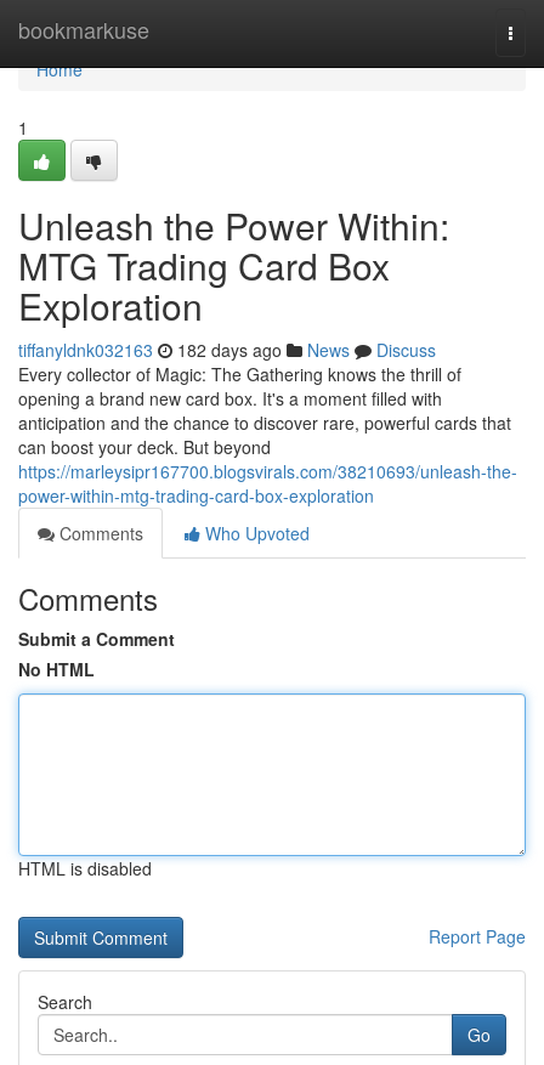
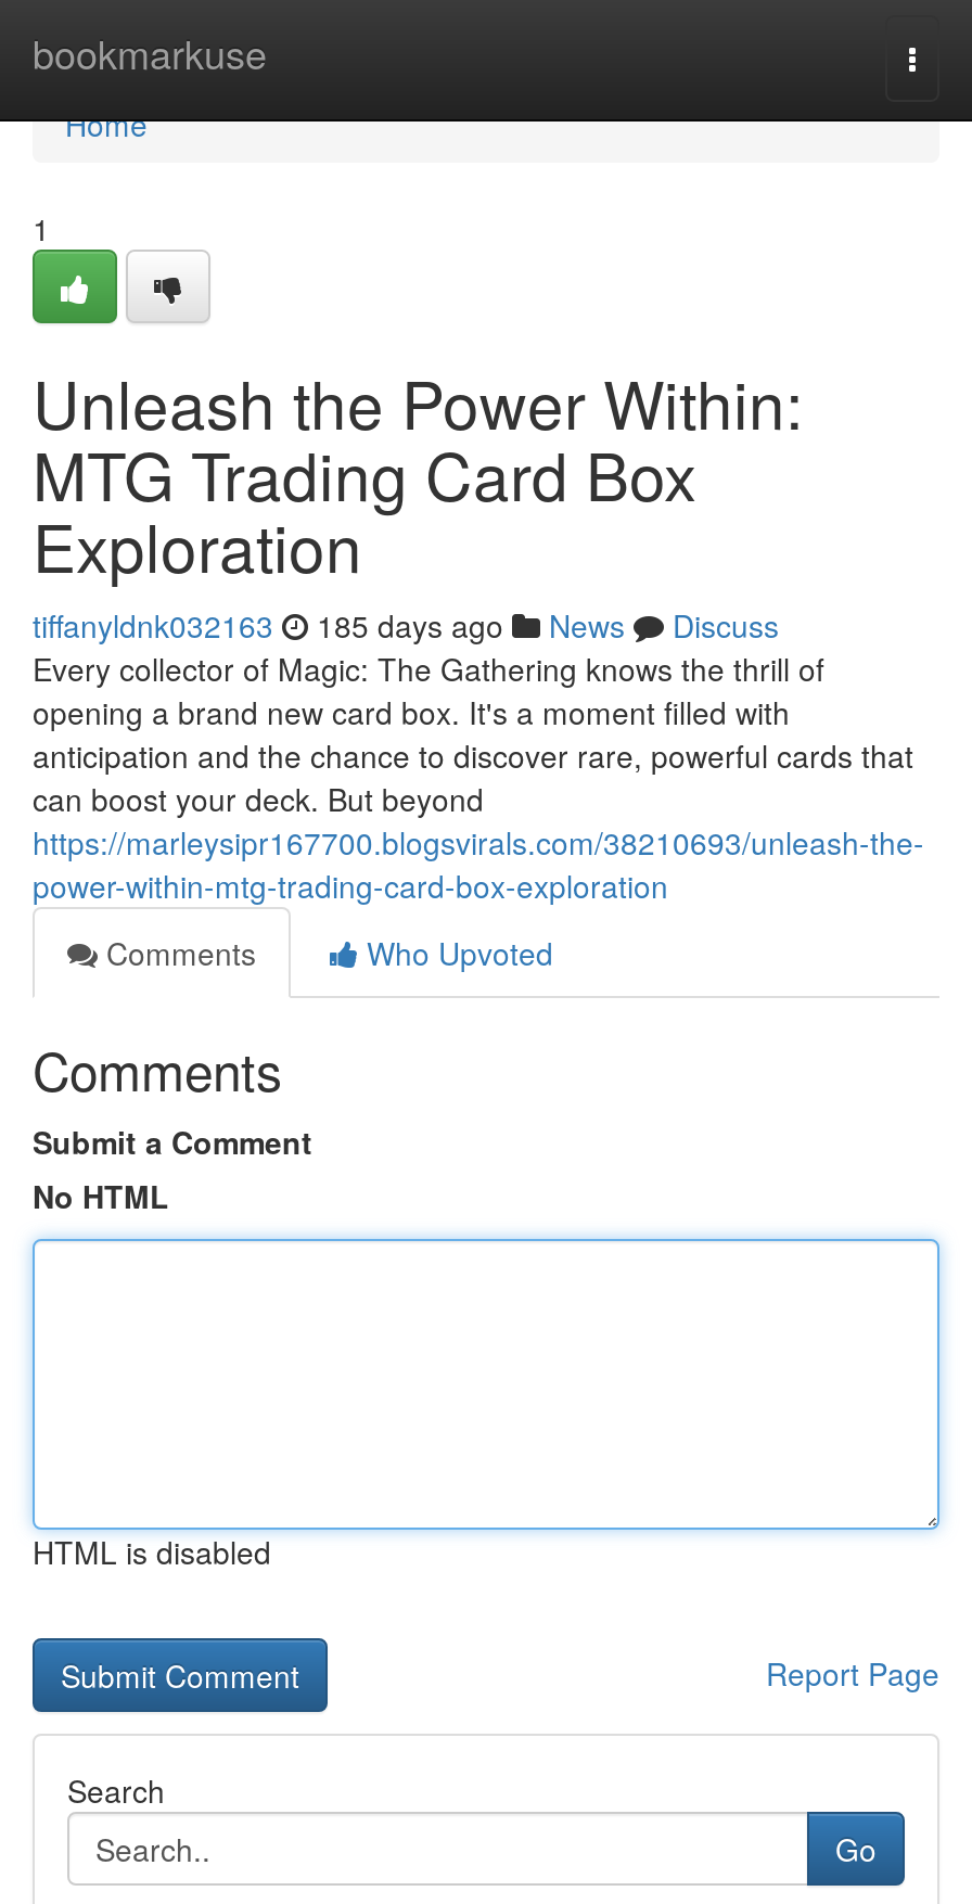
- tiffanyldnk032163 182 days ago News Discuss
+ tiffanyldnk032163 185 days ago News Discuss
